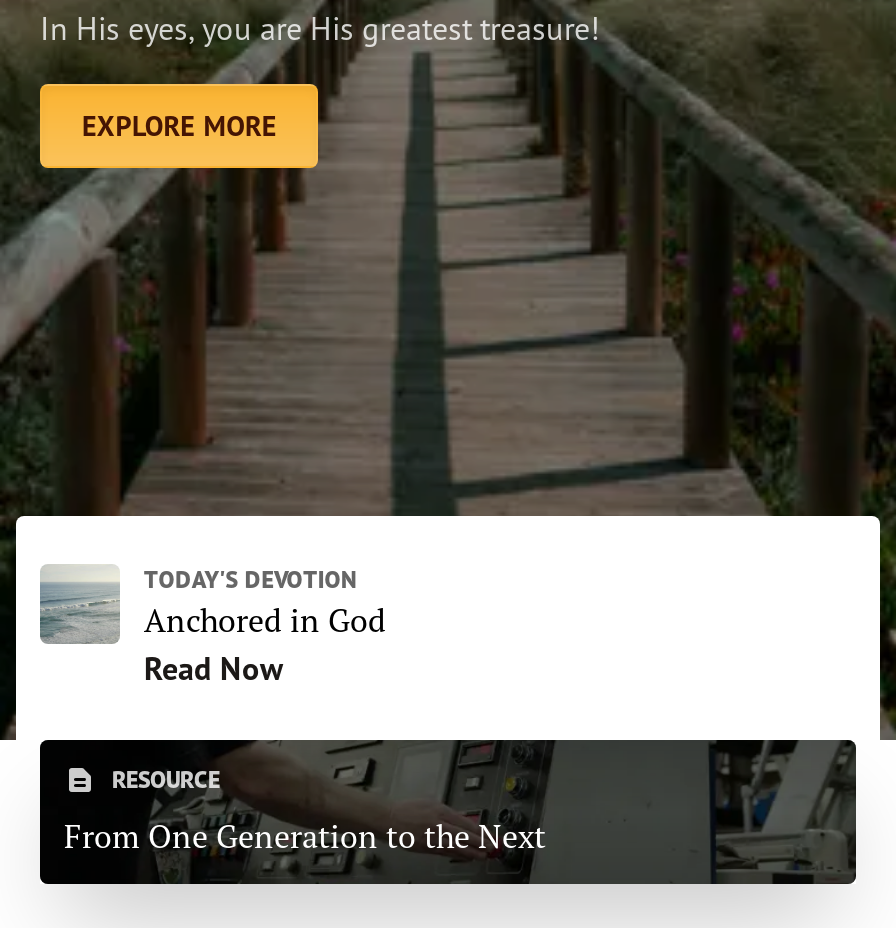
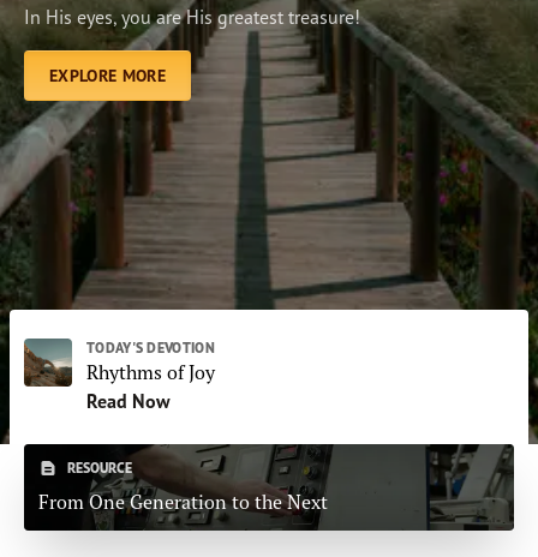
- [image]
- Anchored in God
+ [image]
+ Rhythms of Joy
